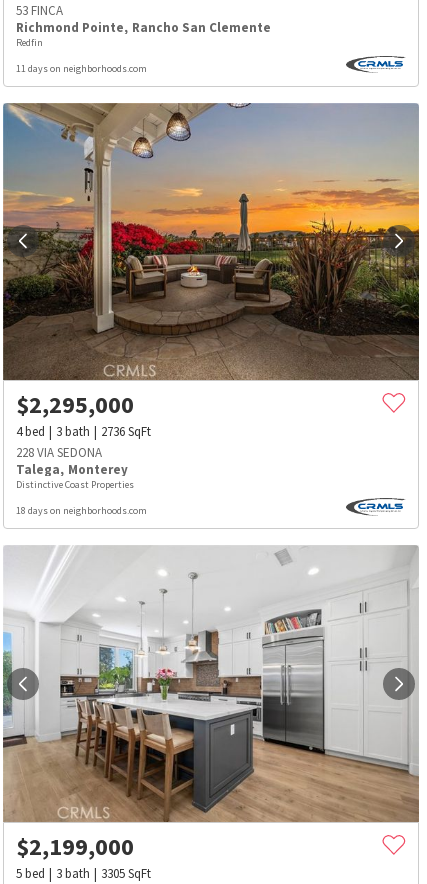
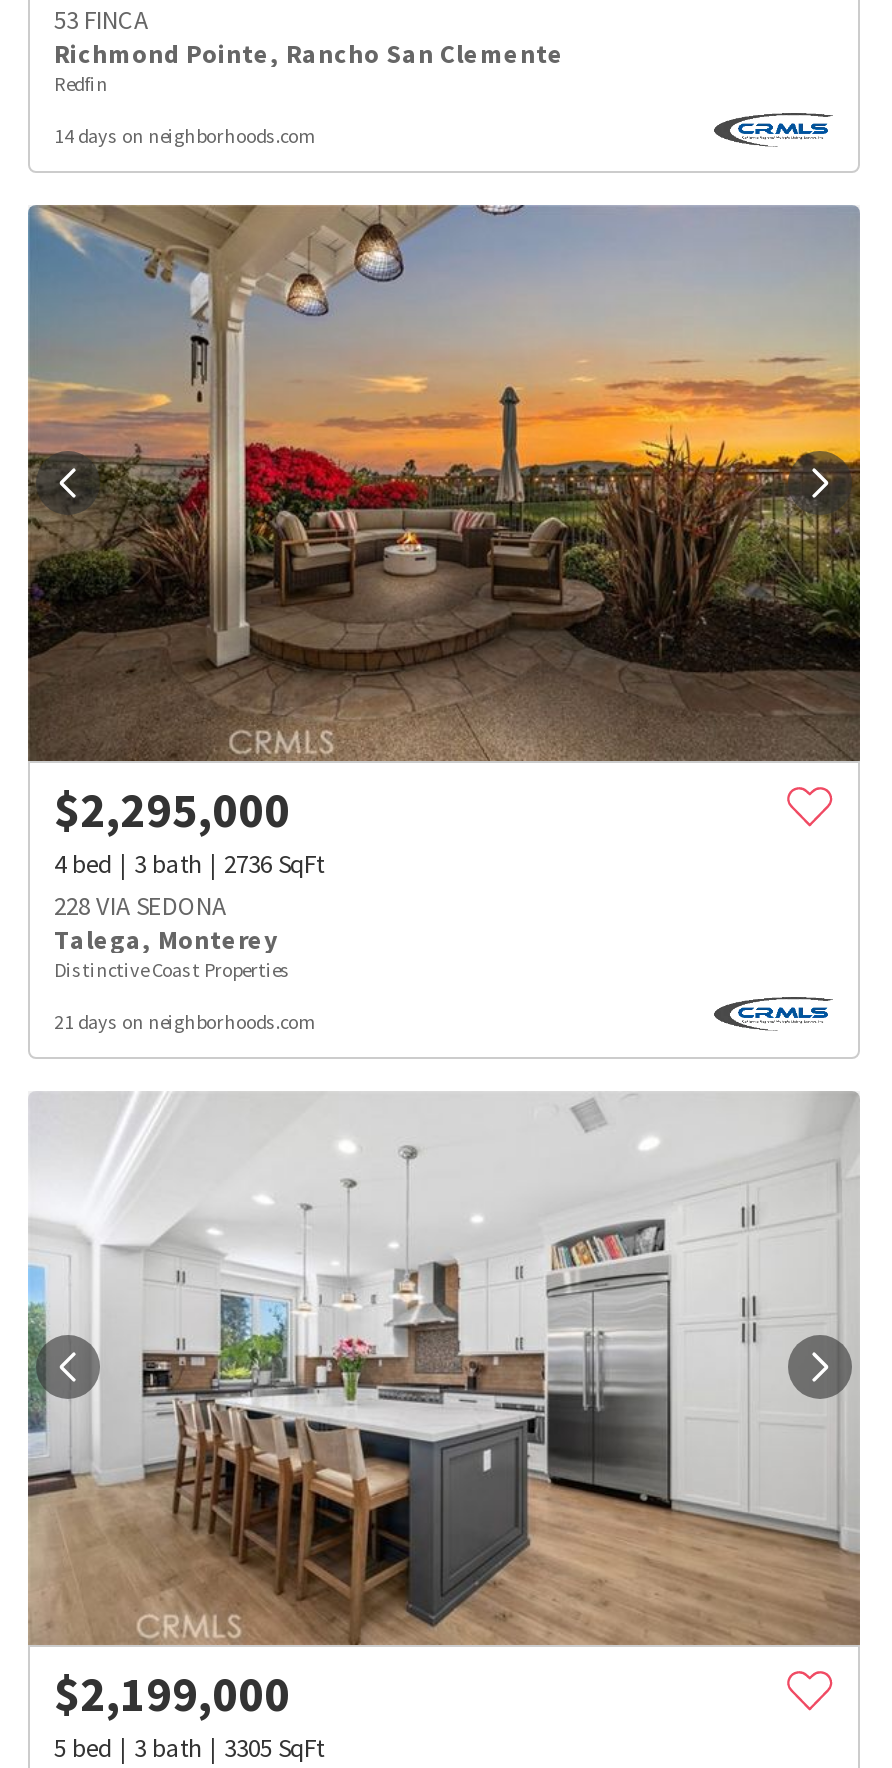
- 11 days on neighborhoods.com
+ 14 days on neighborhoods.com

- 18 days on neighborhoods.com
+ 21 days on neighborhoods.com
